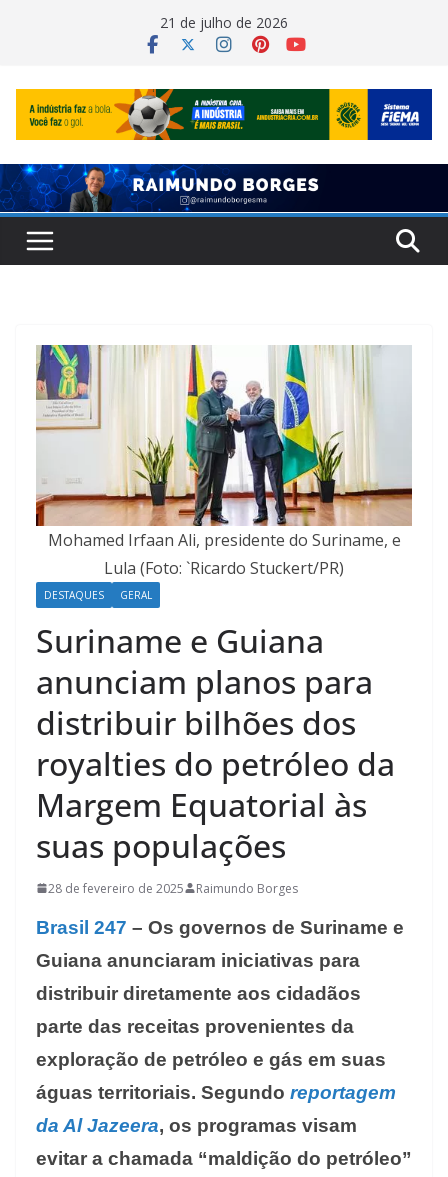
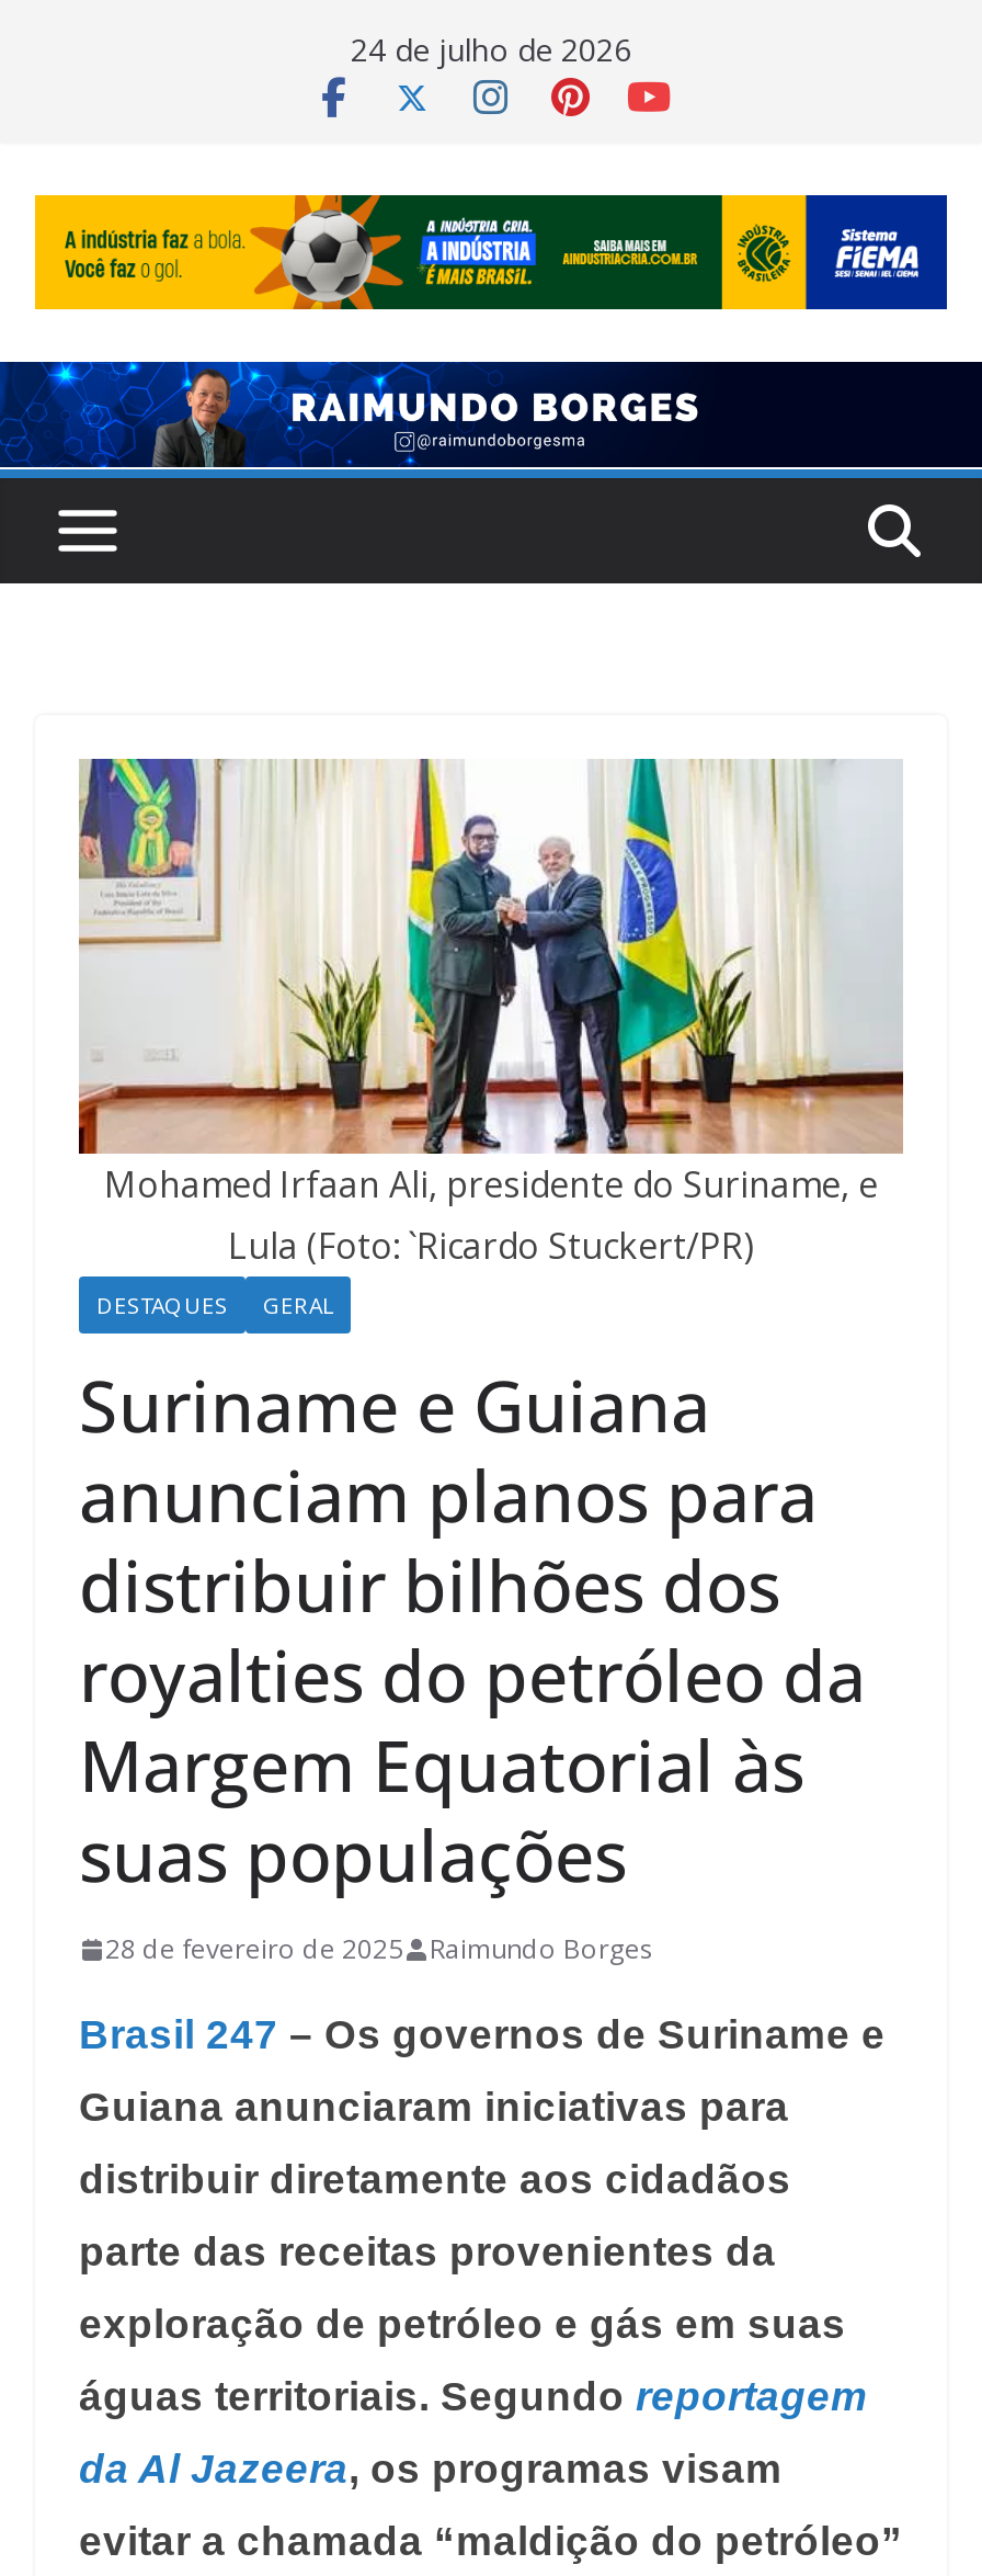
- 21 de julho de 2026
+ 24 de julho de 2026
